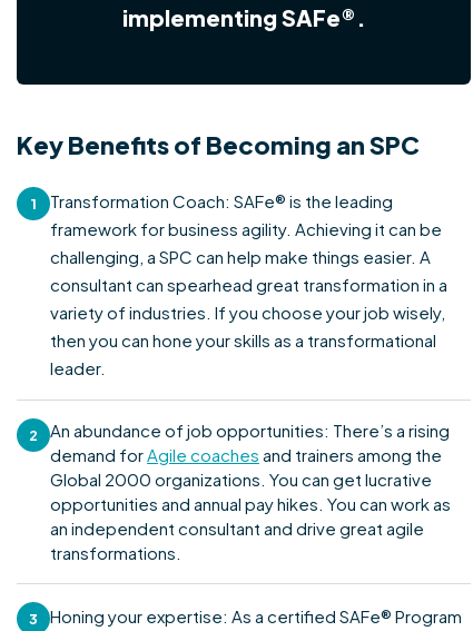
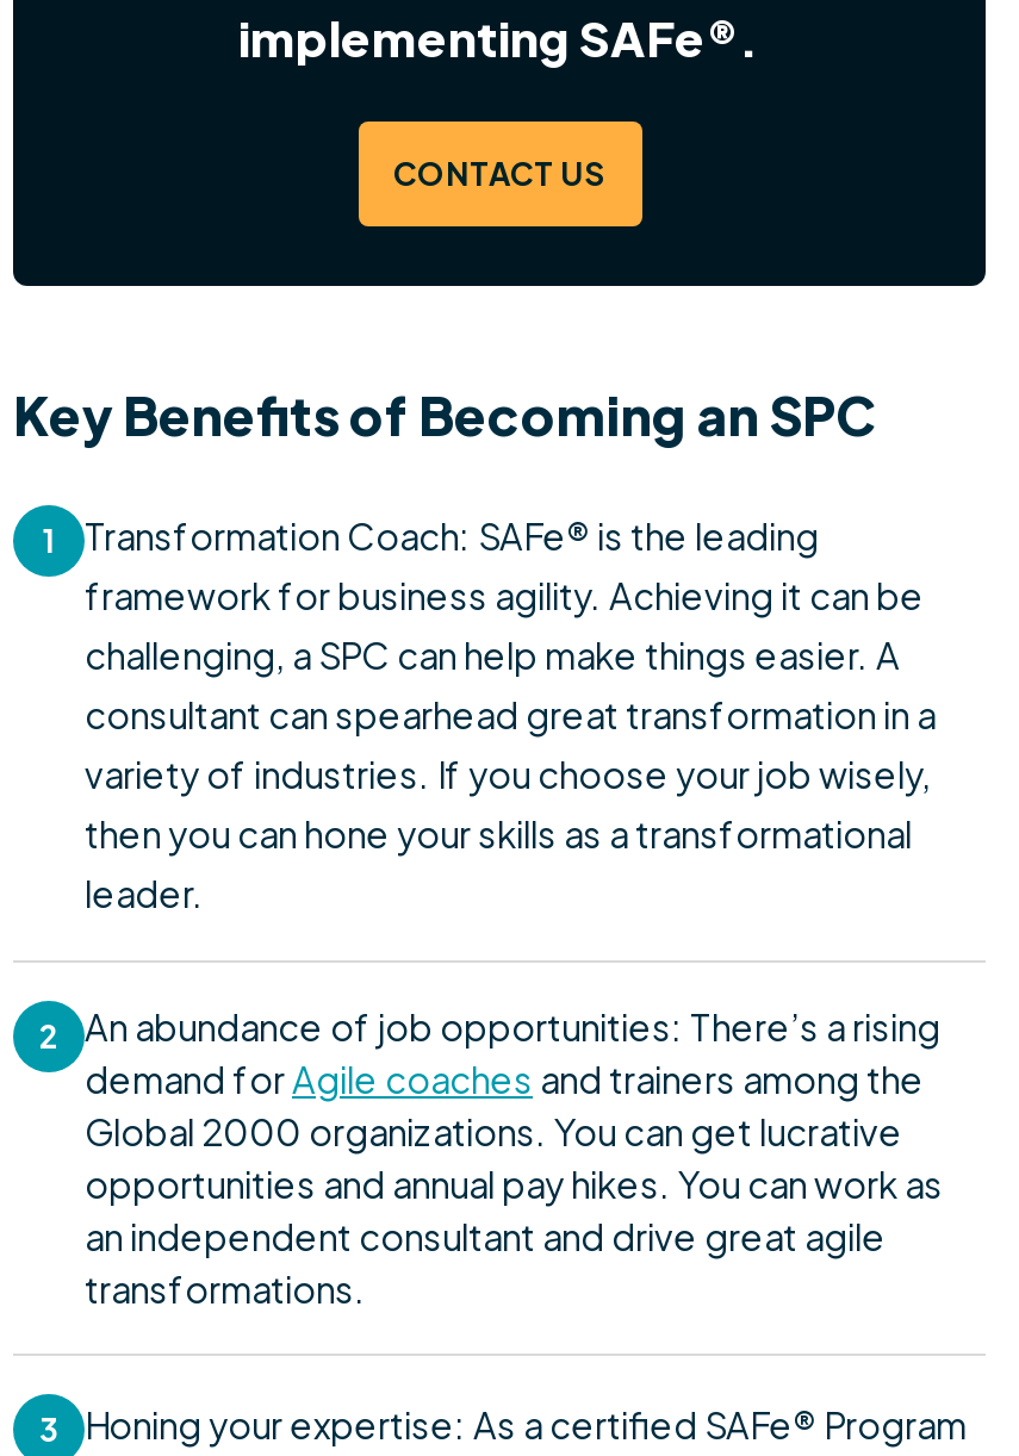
+ CONTACT US
